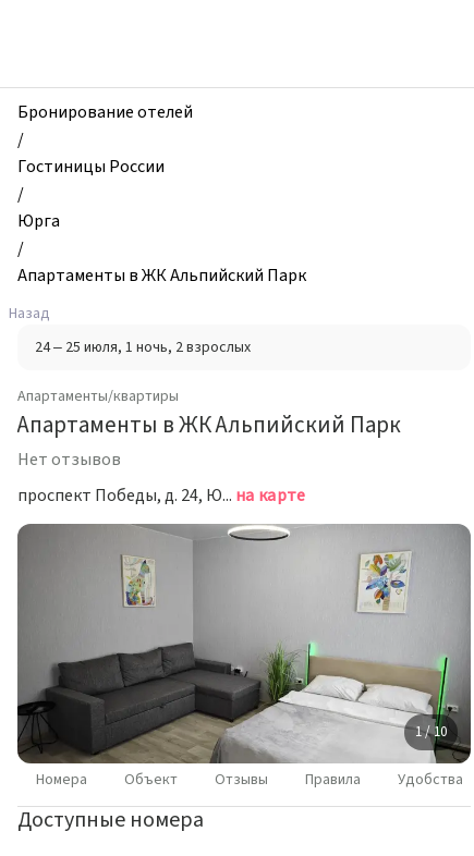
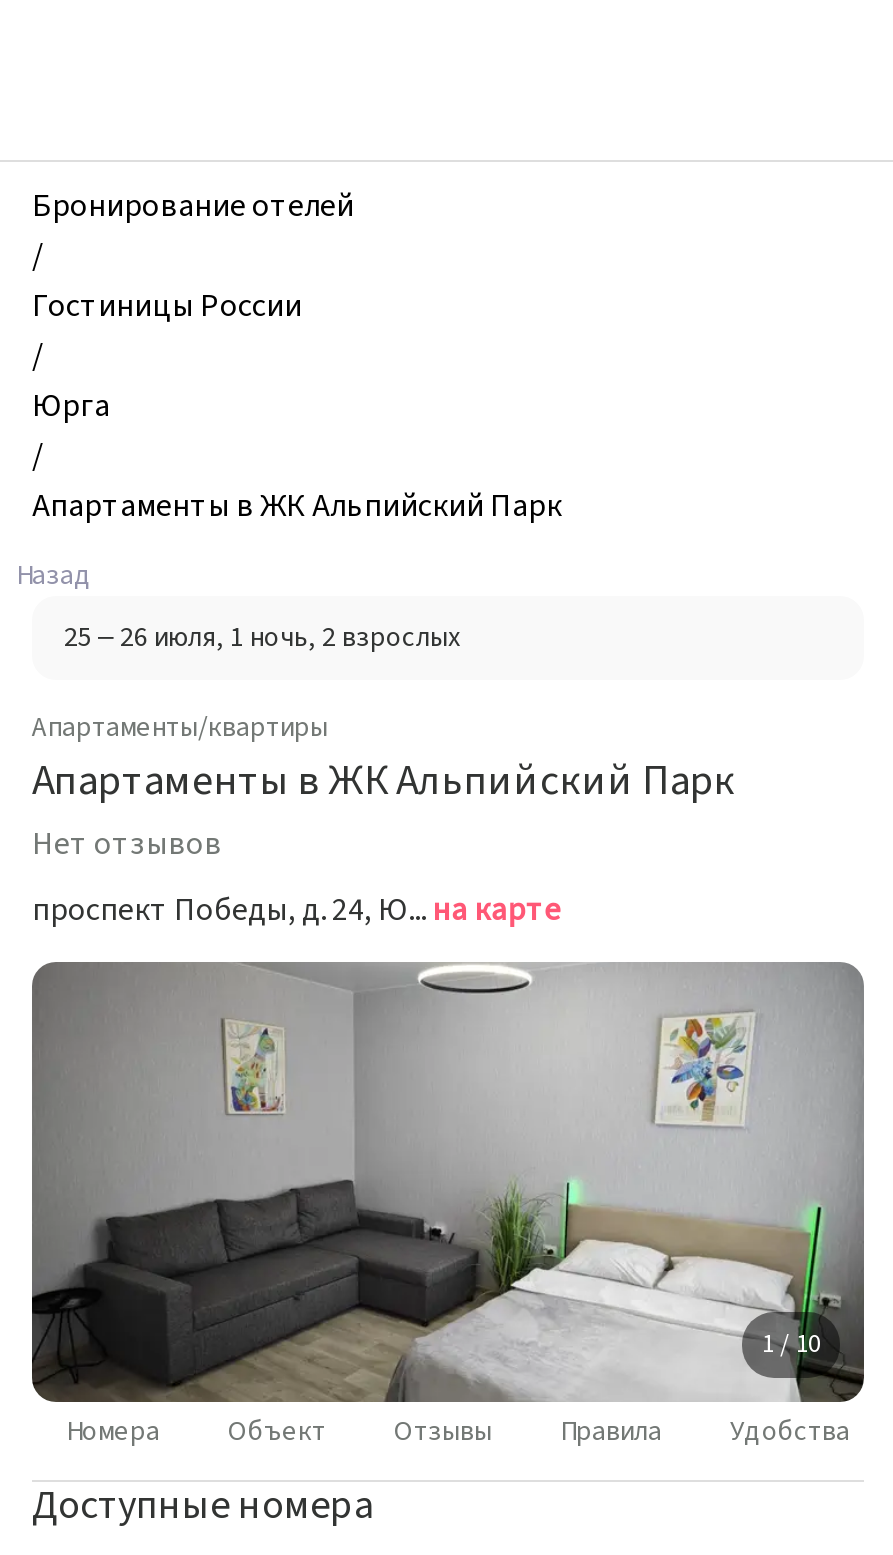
- 24 – 25 июля, 1 ночь, 2 взрослых
+ 25 – 26 июля, 1 ночь, 2 взрослых
